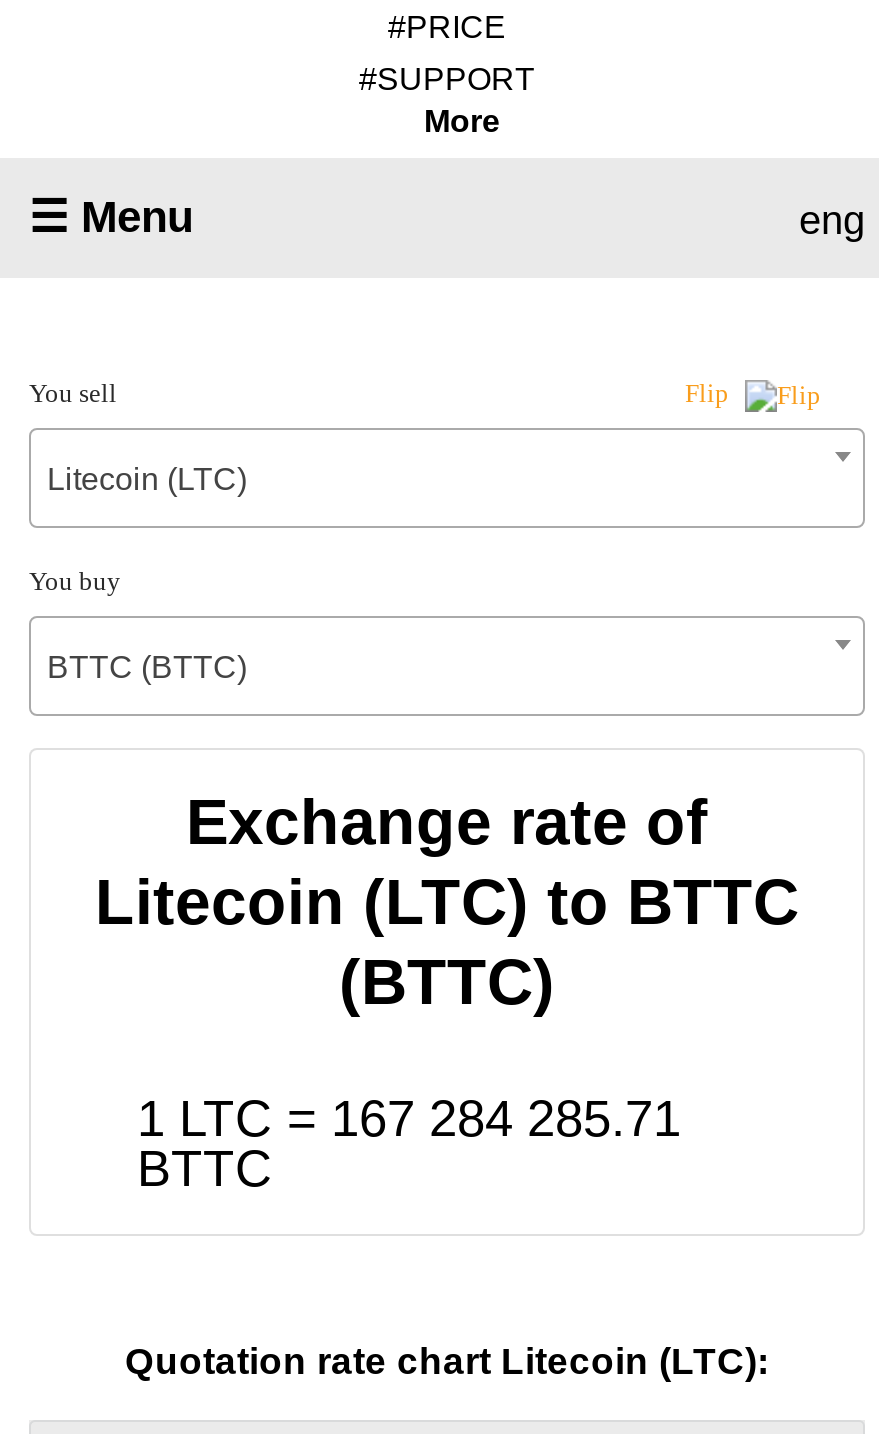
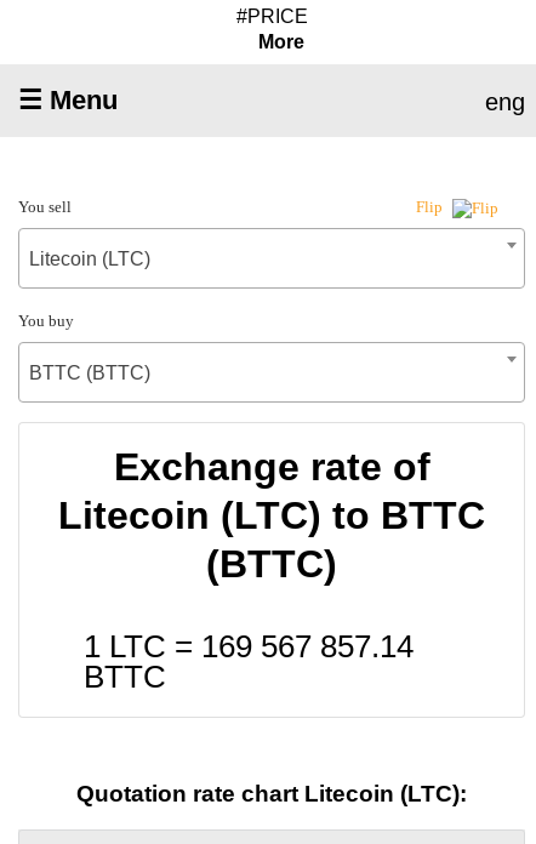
- #SUPPORT

- 1 LTC = 167 284 285.71
+ 1 LTC = 169 567 857.14
